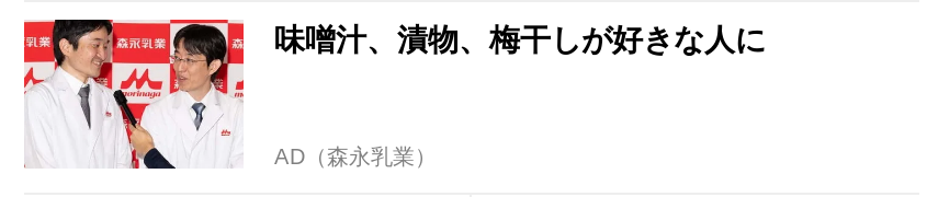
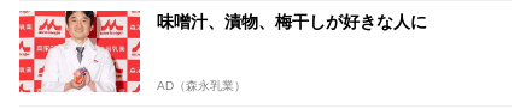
- [image]
+ [image]
